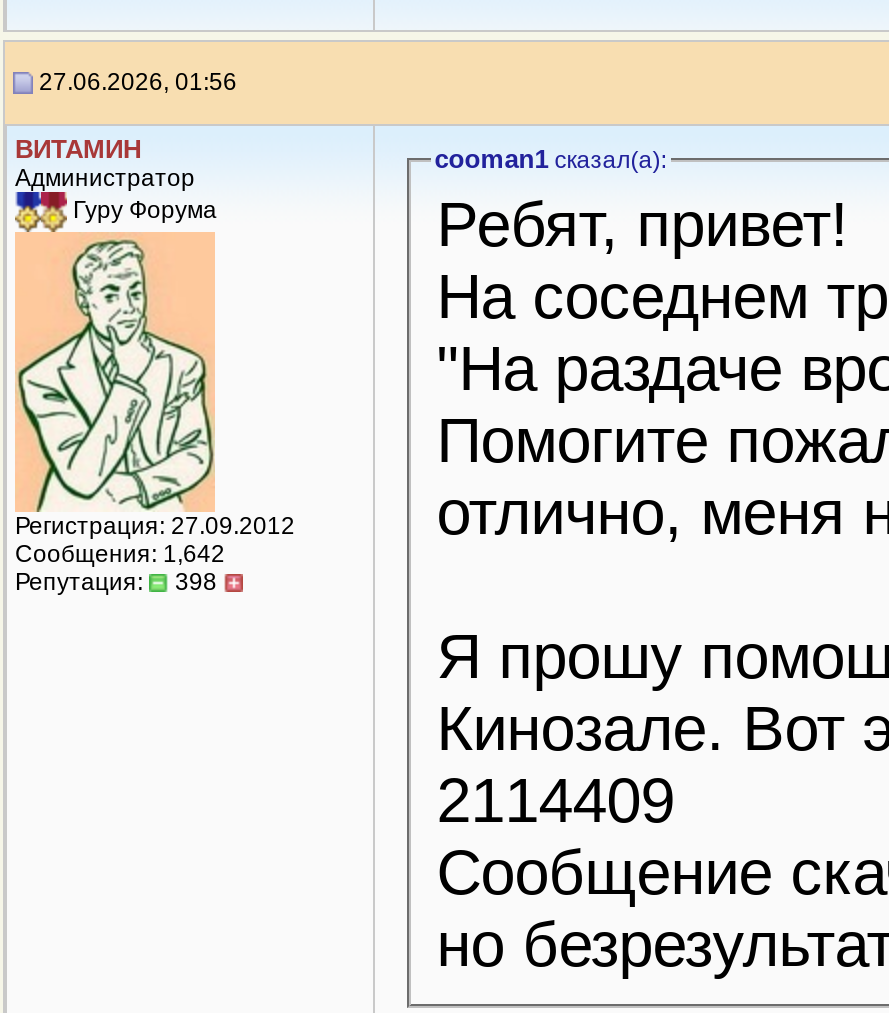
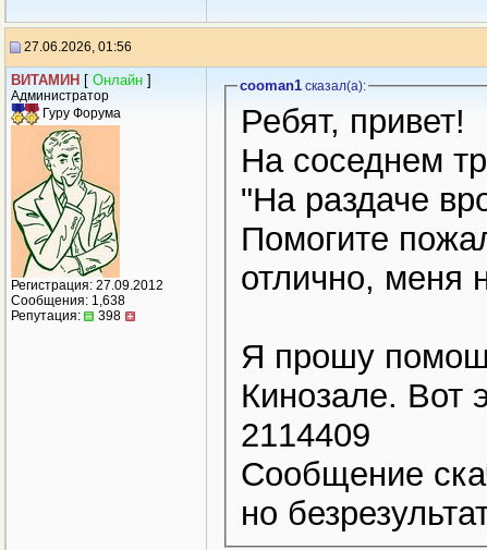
- ВИТАМИH
+ ВИТАМИH [Онлайн]

- Сообщения: 1,642
+ Сообщения: 1,638
